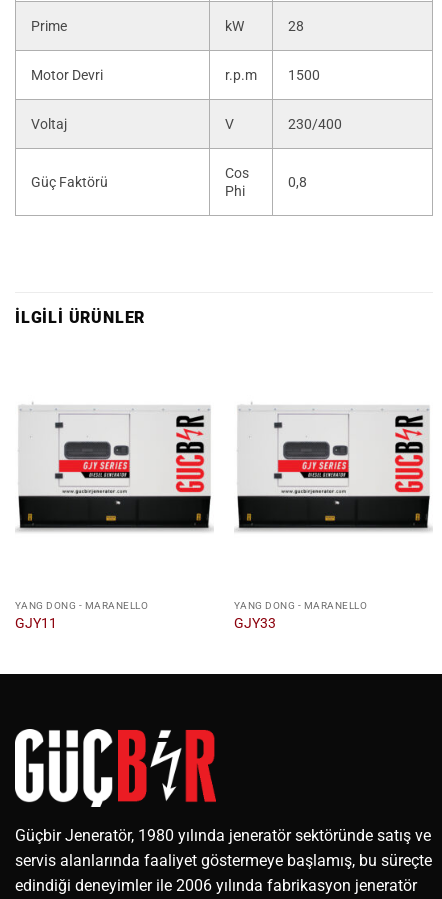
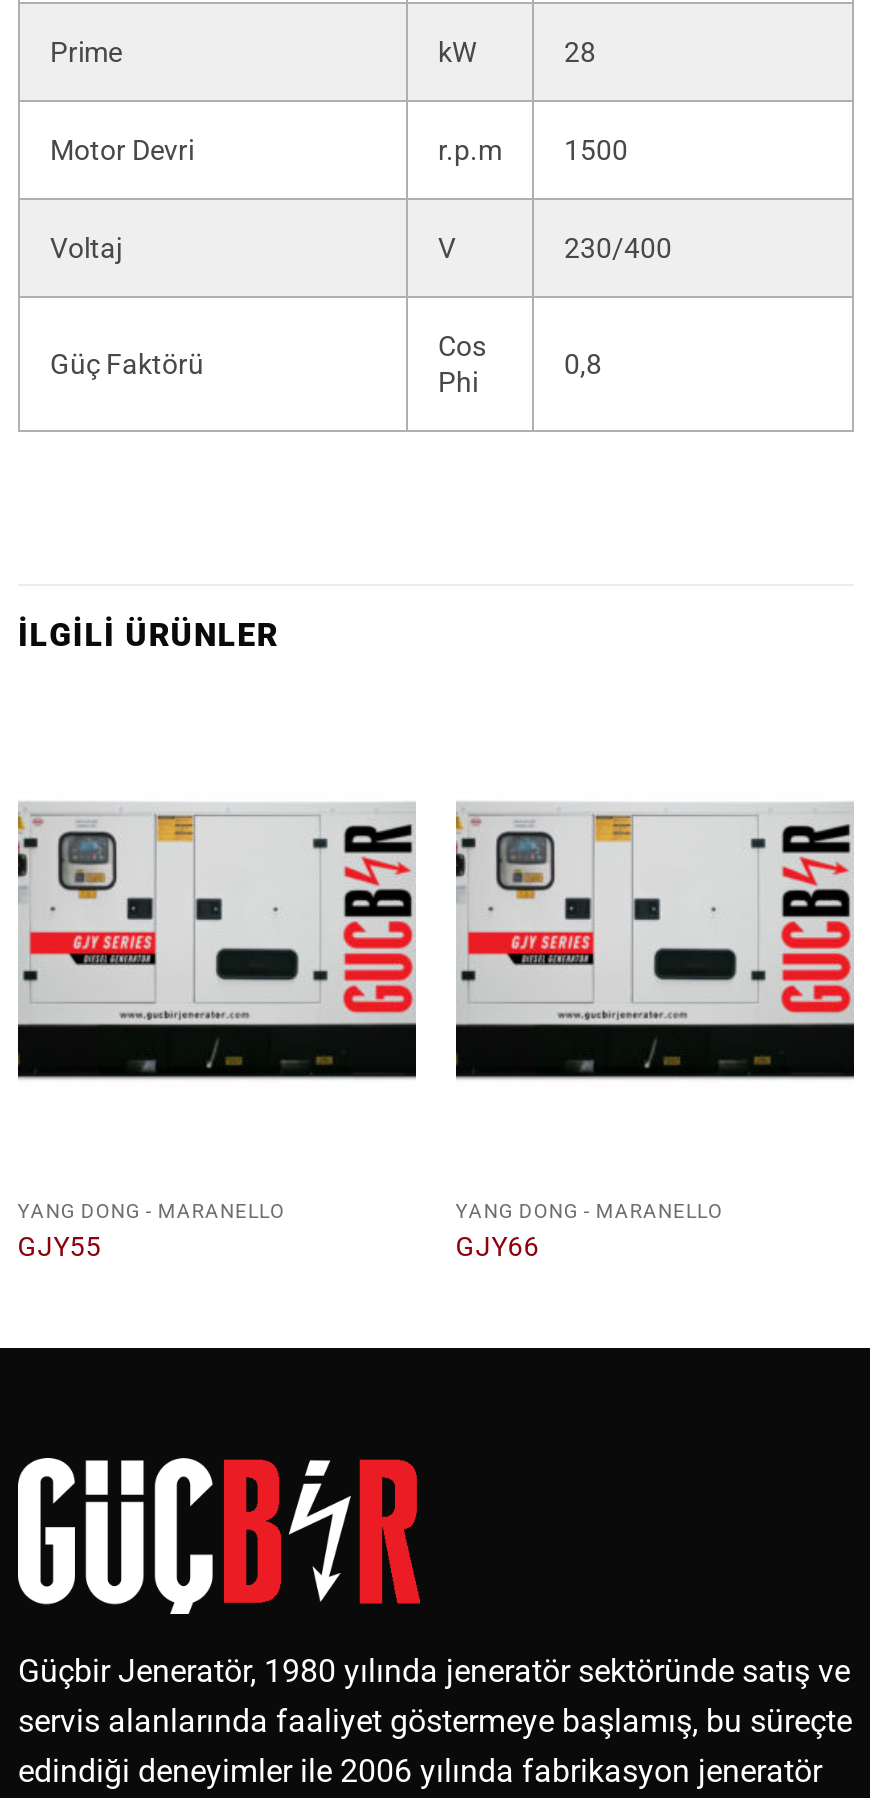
- [image]
+ [image]

- [image]
+ [image]

- GJY11
+ GJY55

- GJY33
+ GJY66
